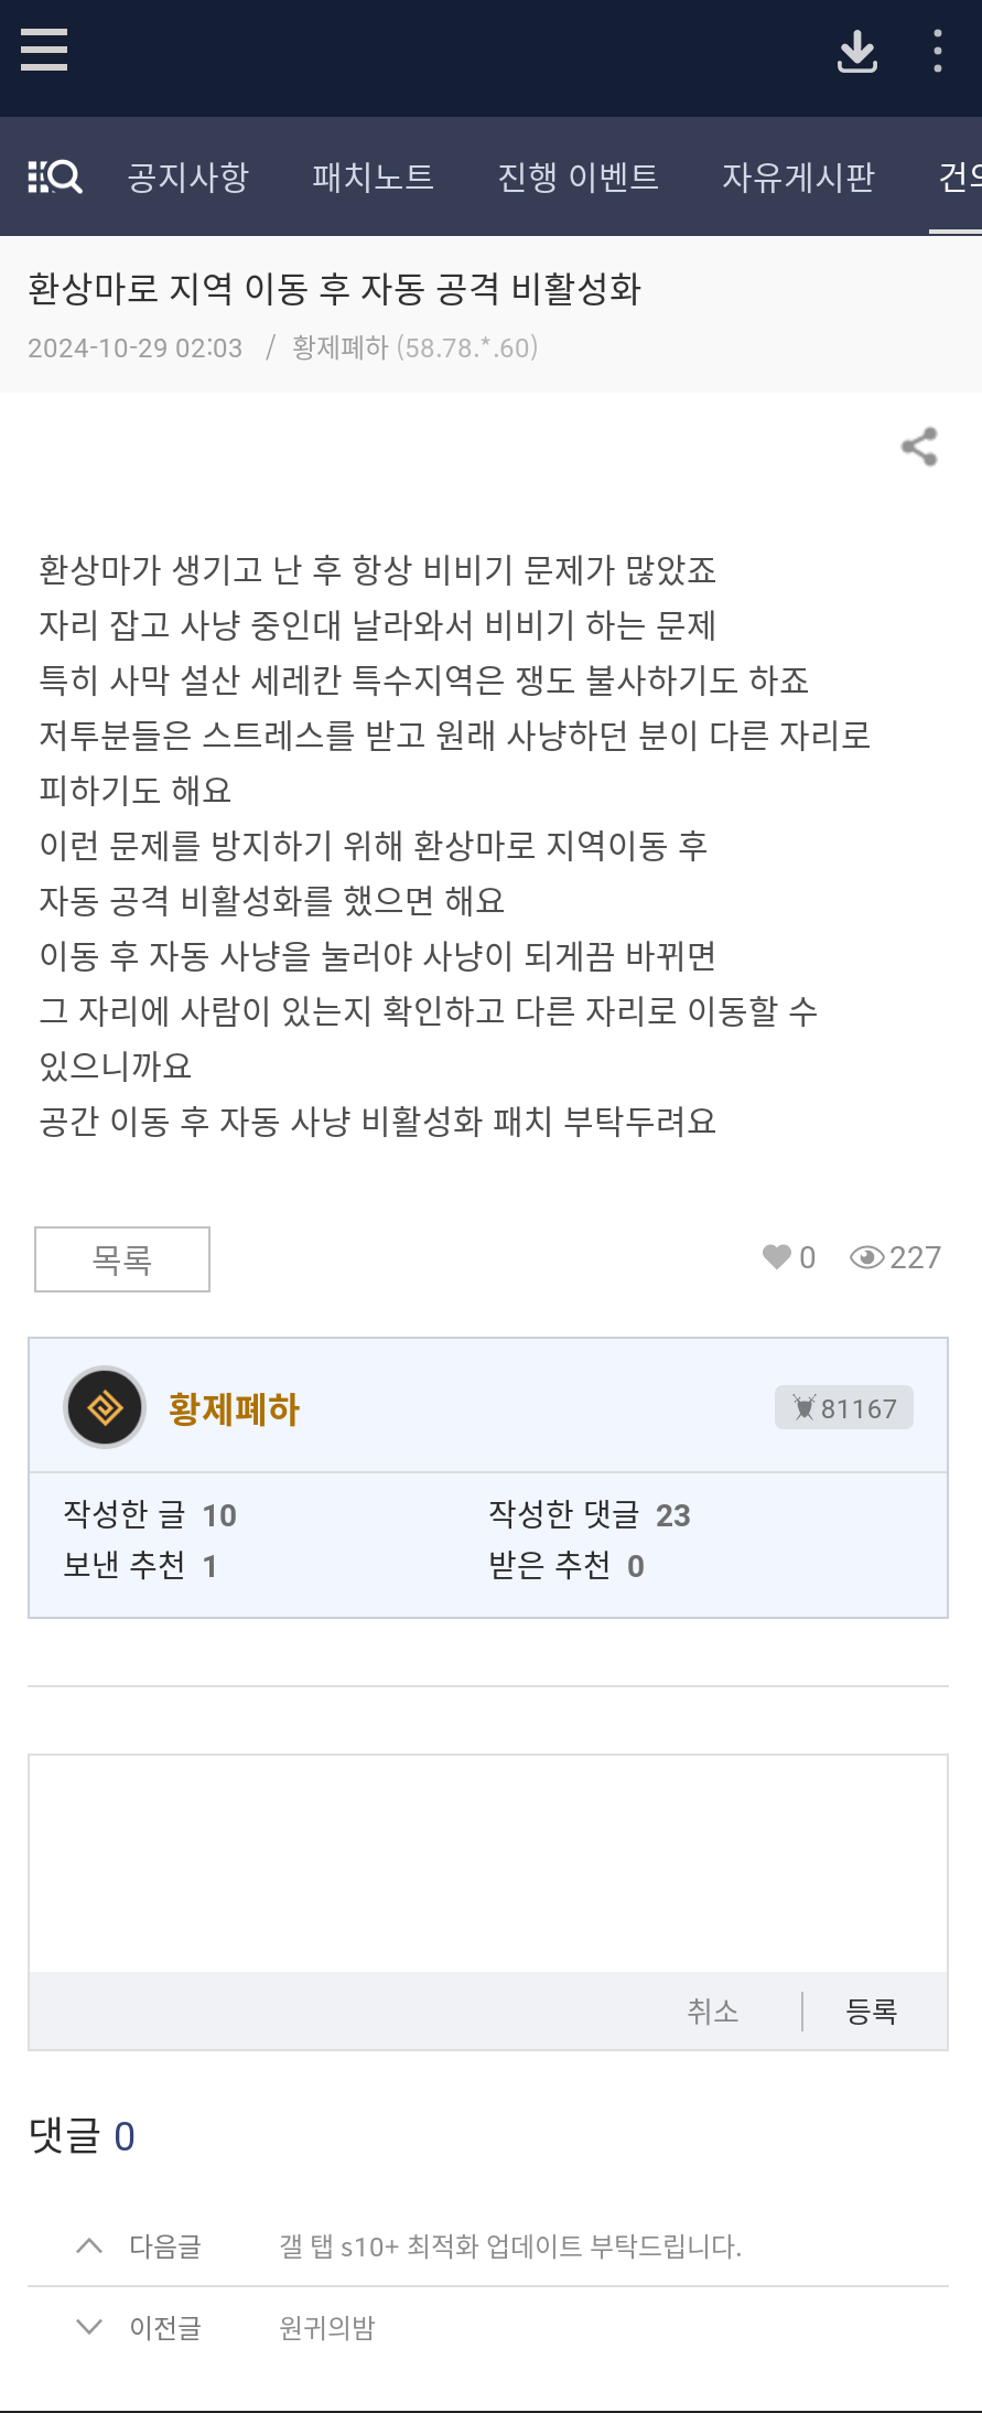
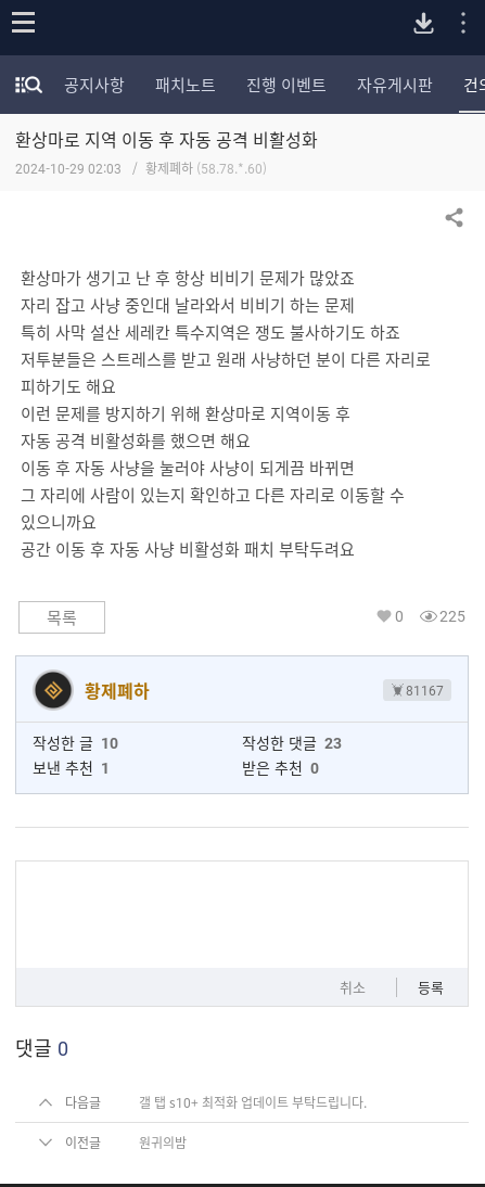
- 0 227
+ 0 225
